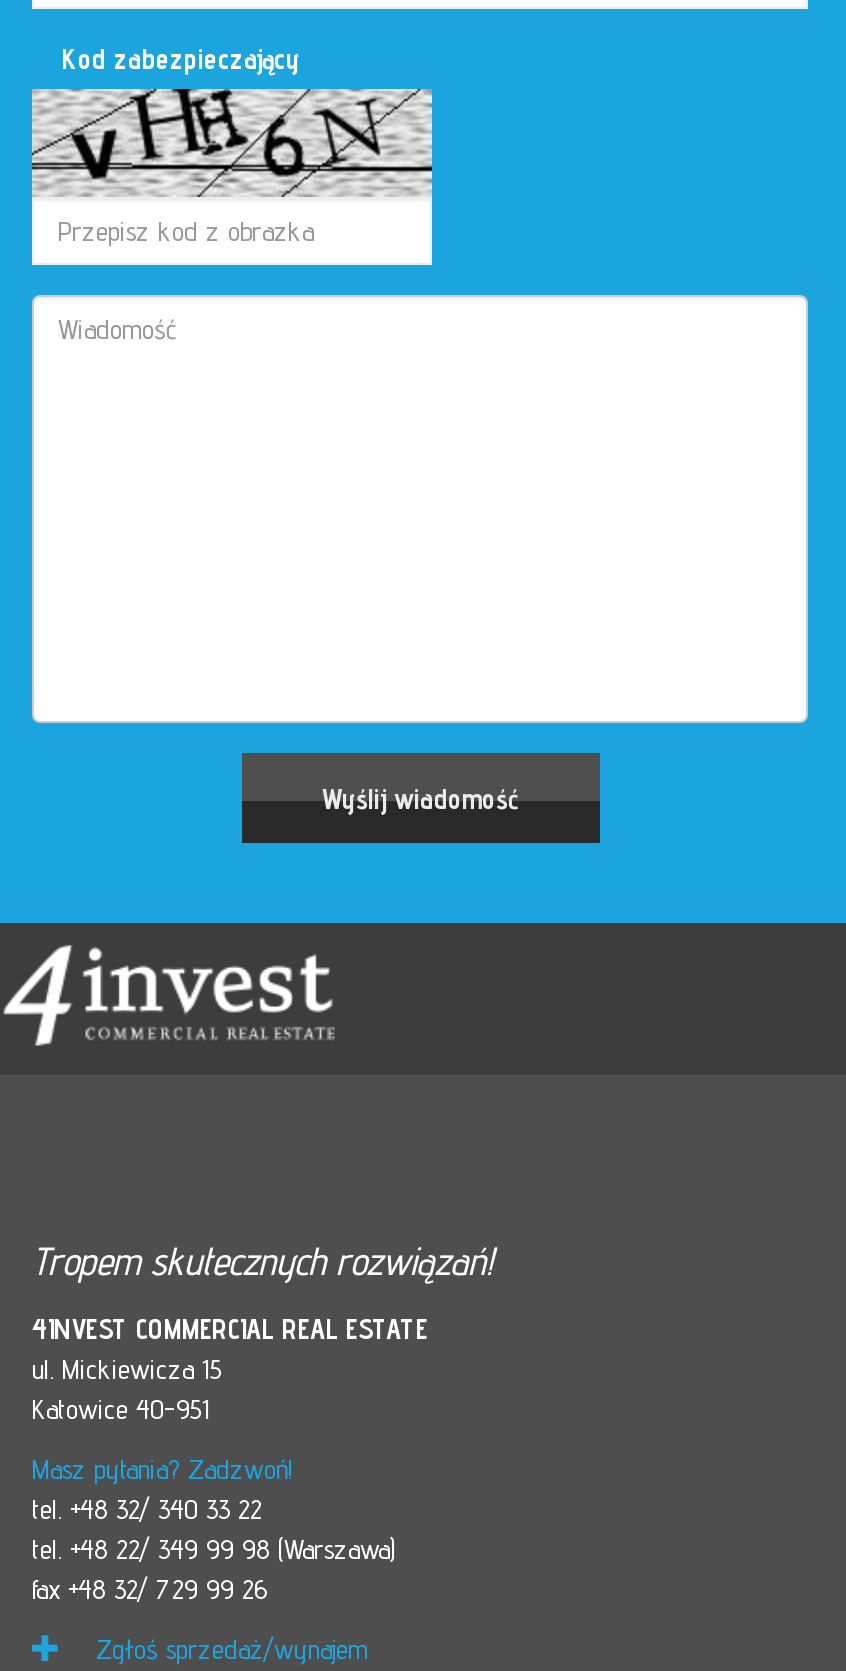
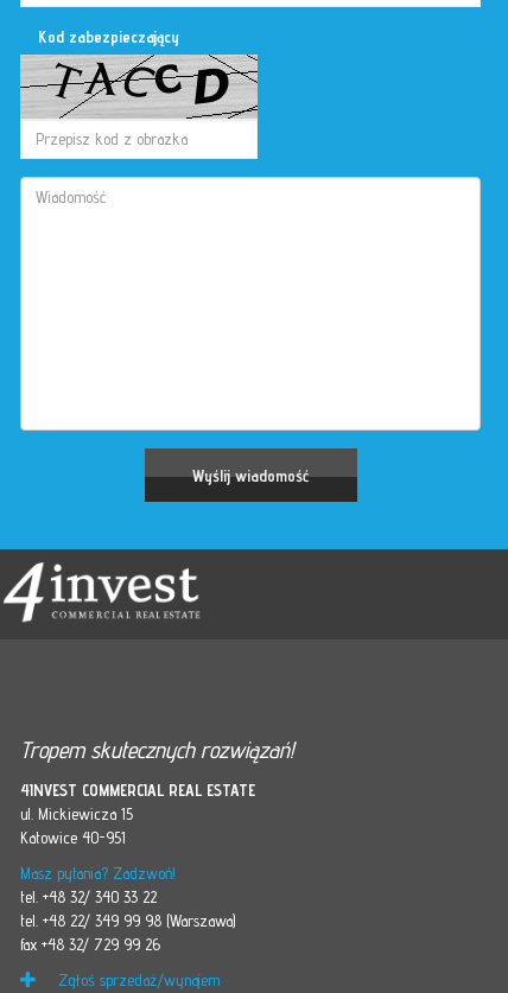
- [image]
+ [image]
